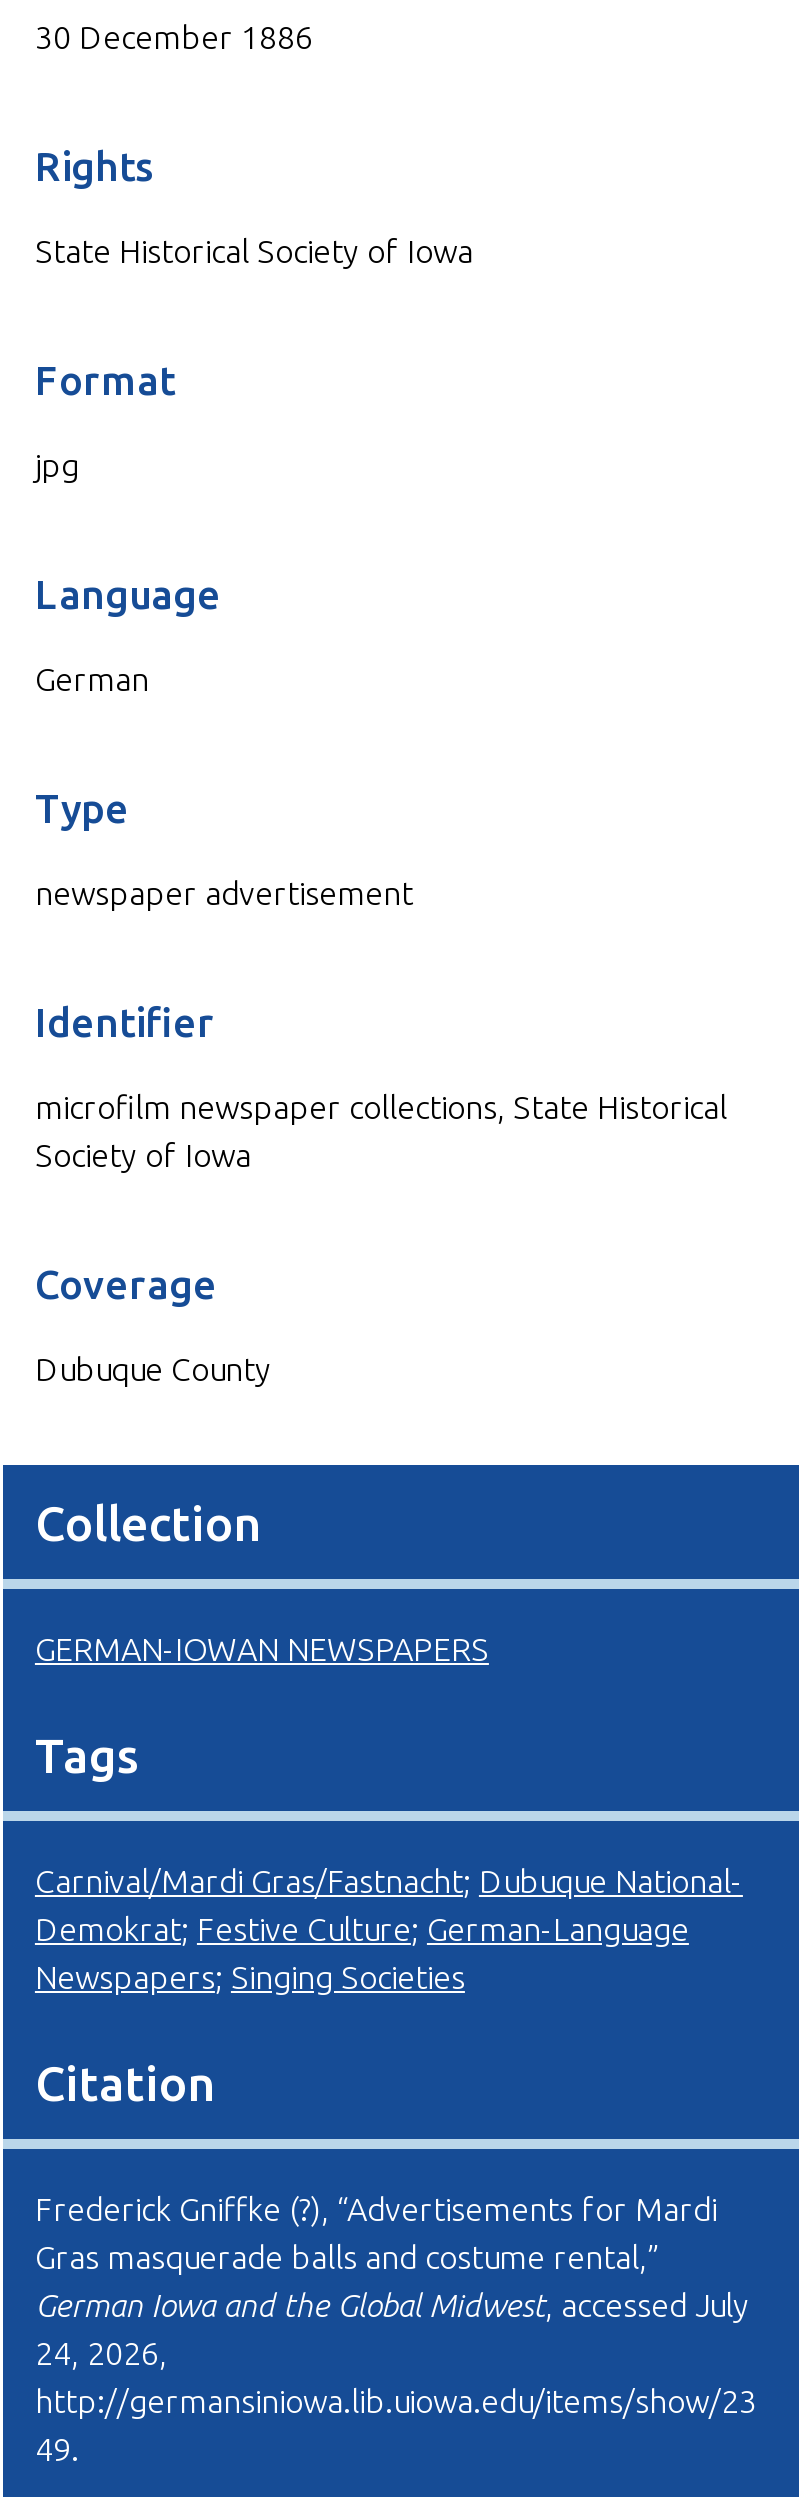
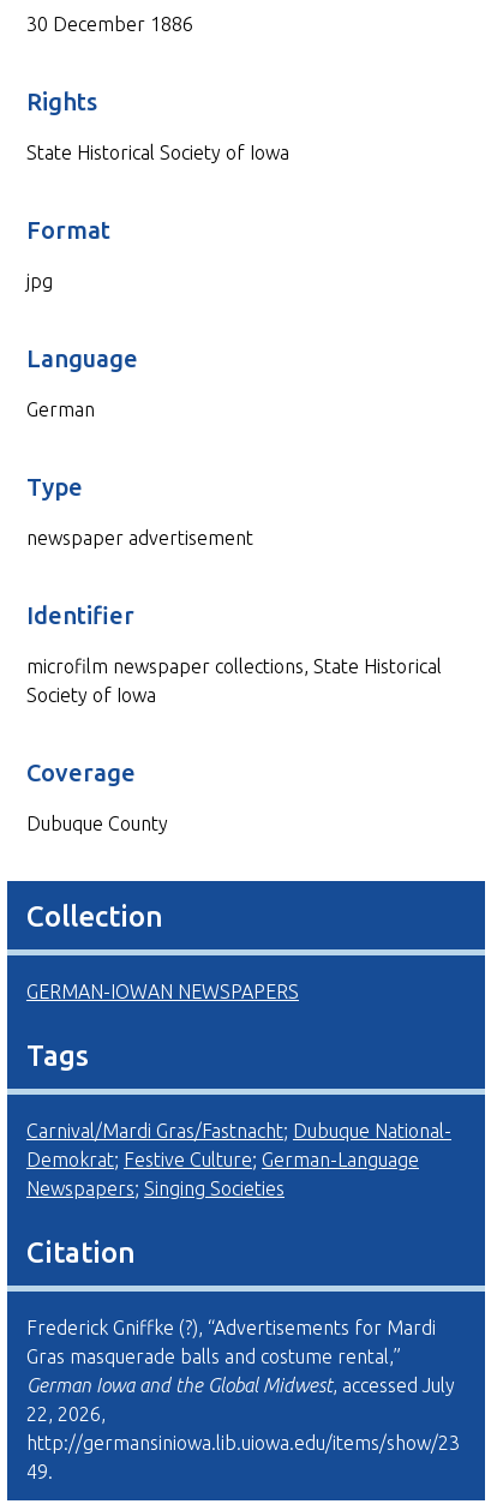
- 24, 2026,
+ 22, 2026,
